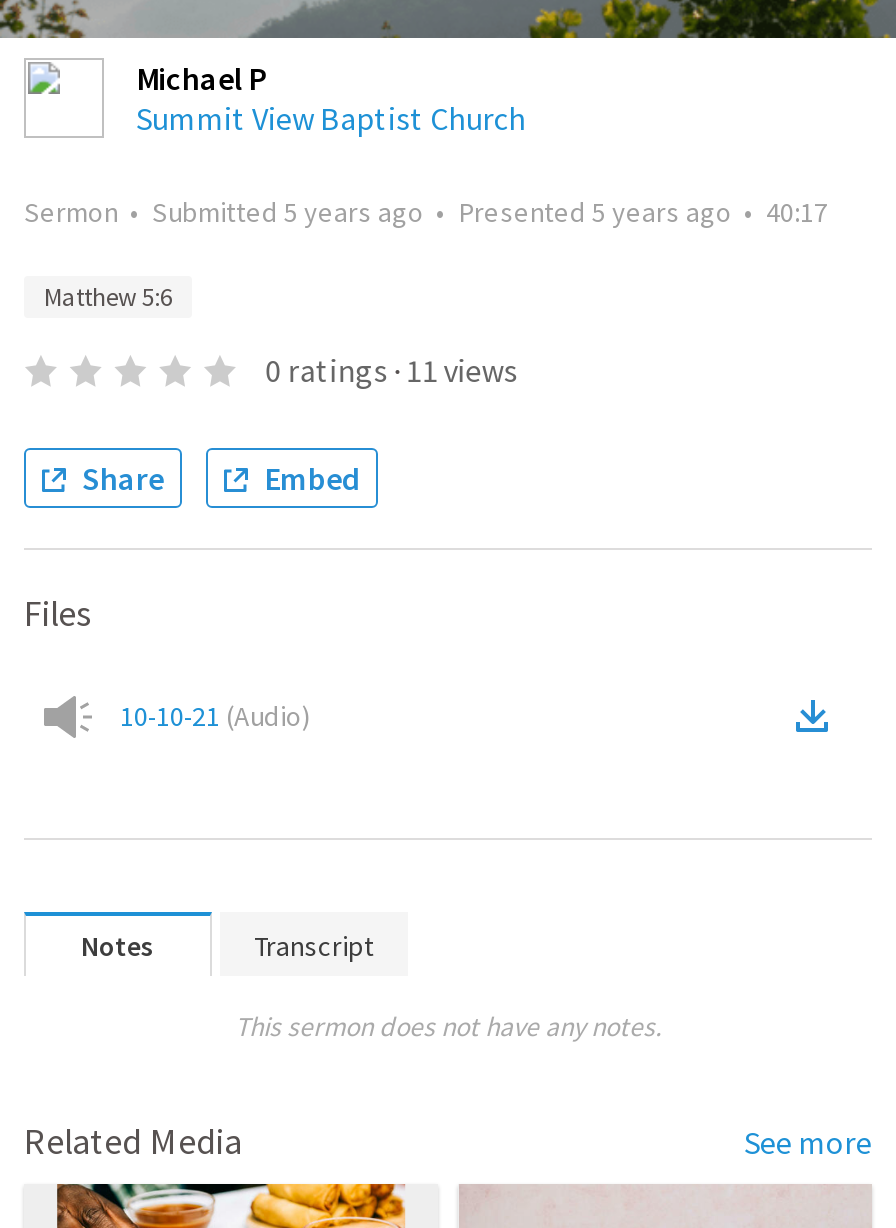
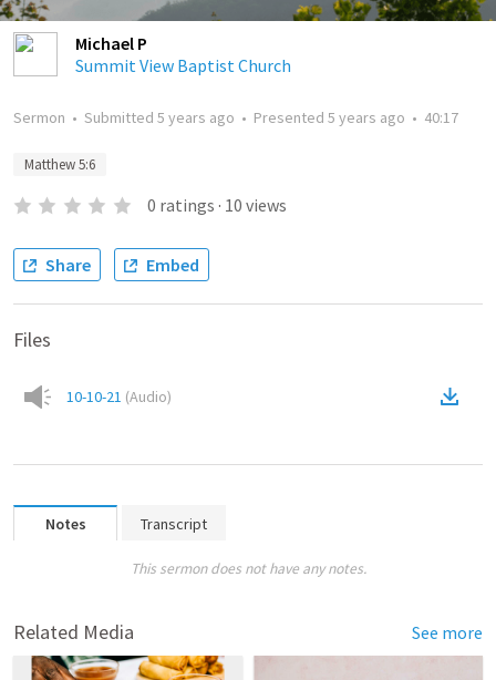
- 0 ratings · 11 views
+ 0 ratings · 10 views
